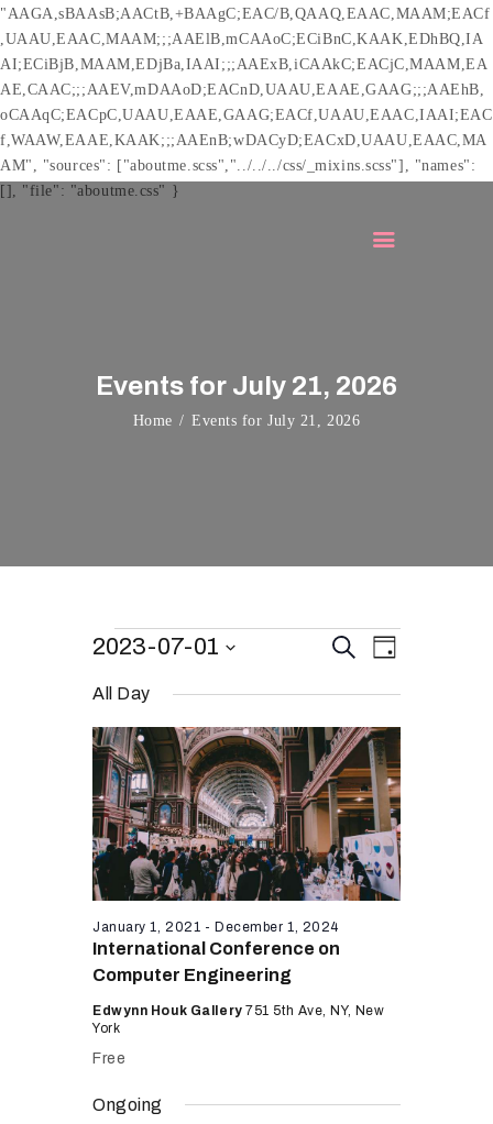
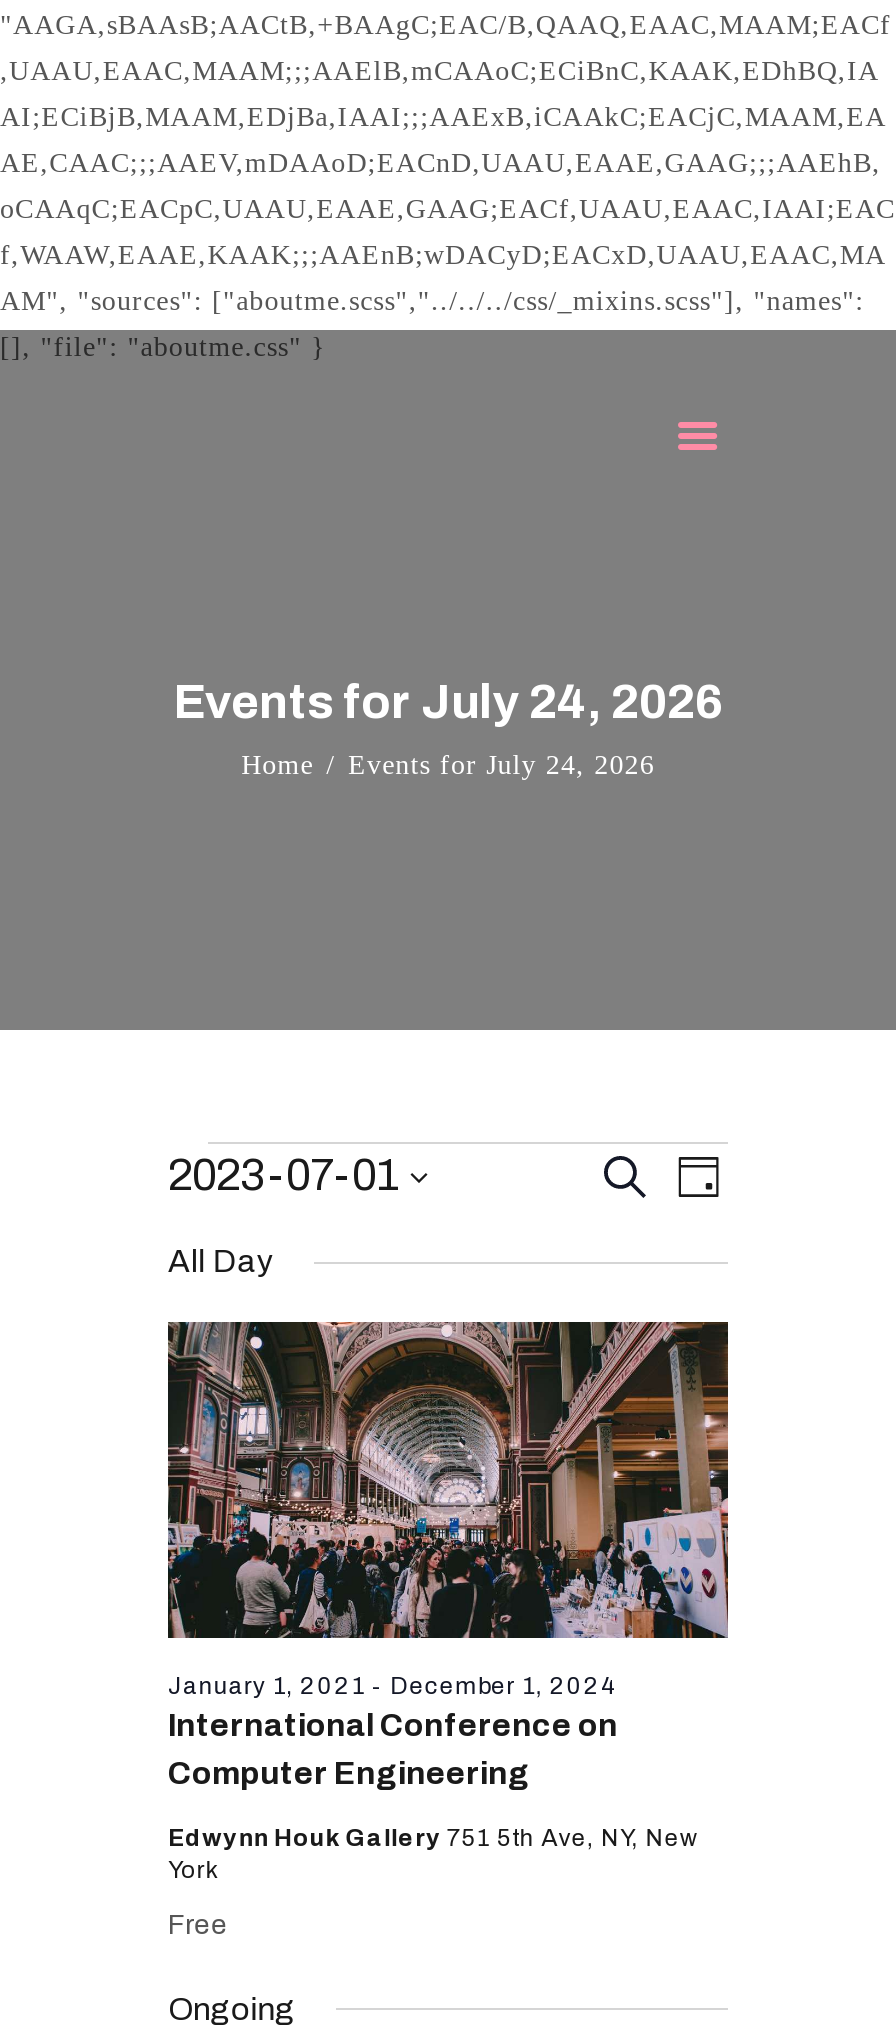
- Events for July 21, 2026
+ Events for July 24, 2026

- Events for July 21, 2026
+ Events for July 24, 2026
